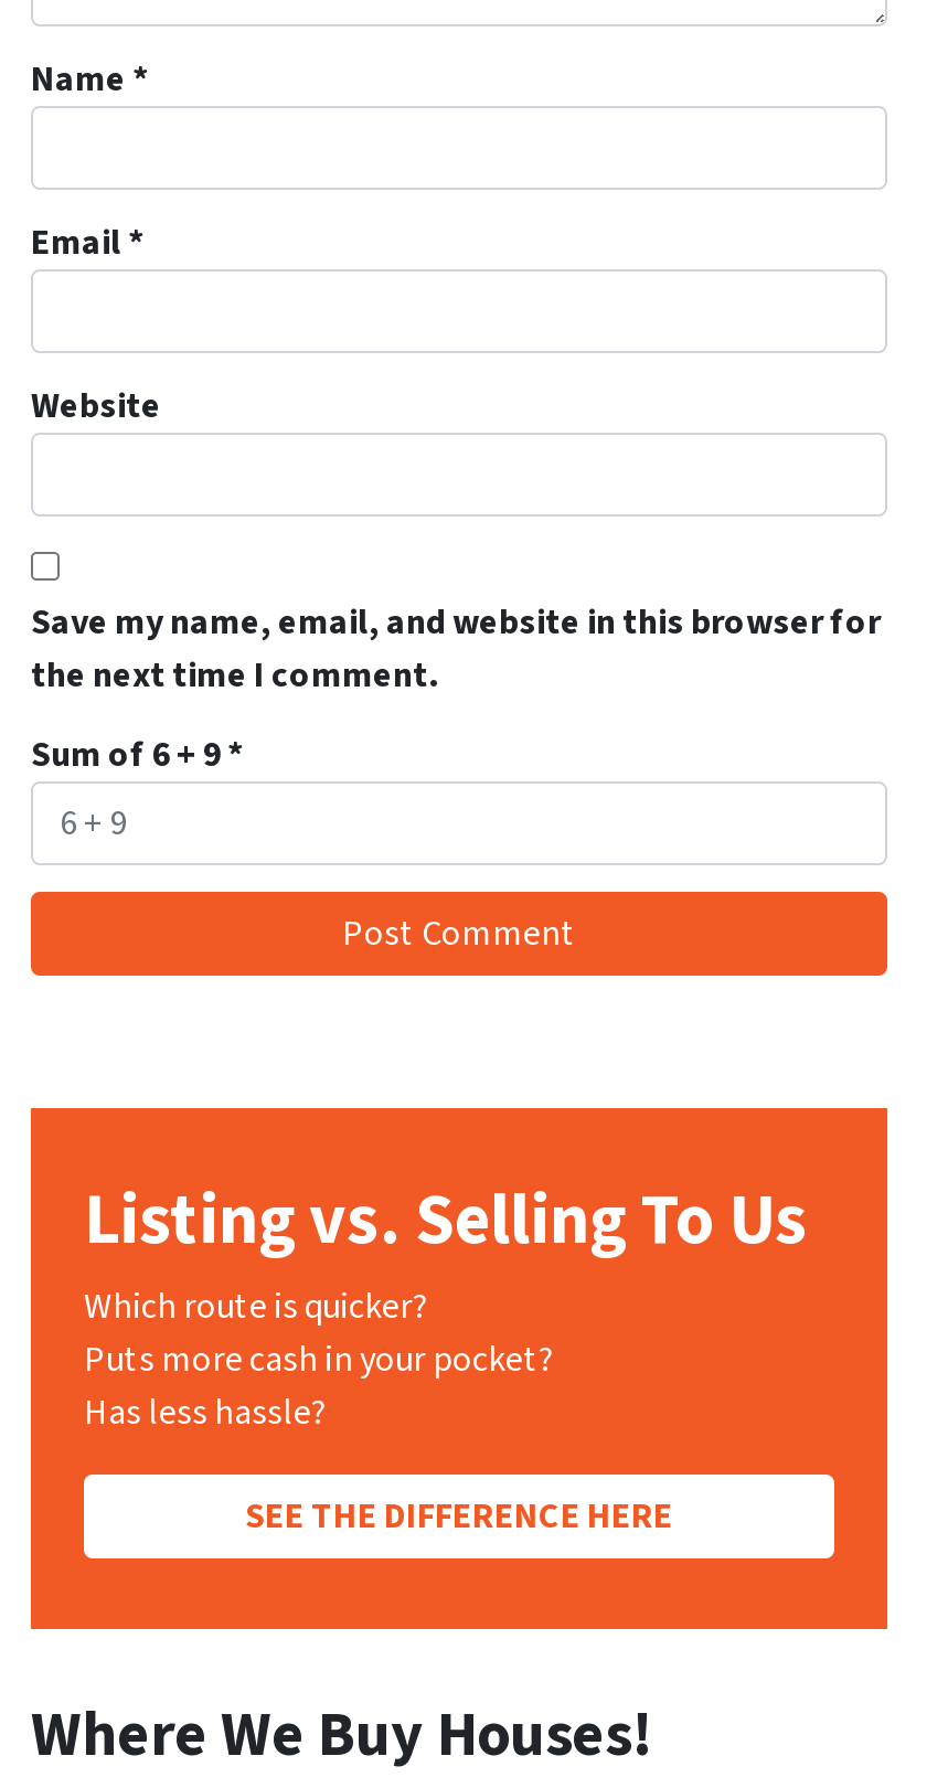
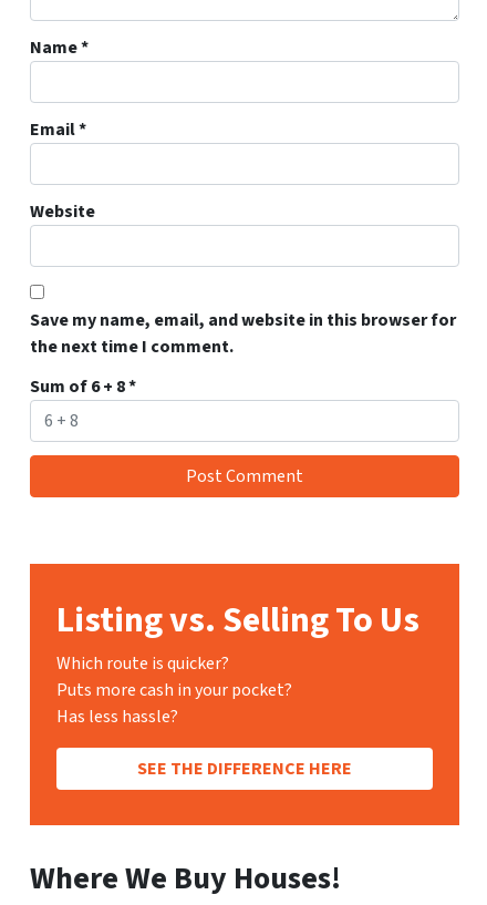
- Sum of 6 + 9*
+ Sum of 6 + 8*
